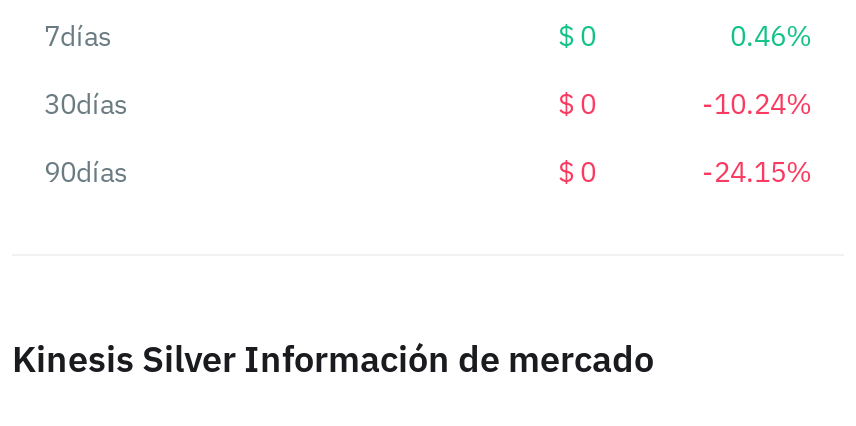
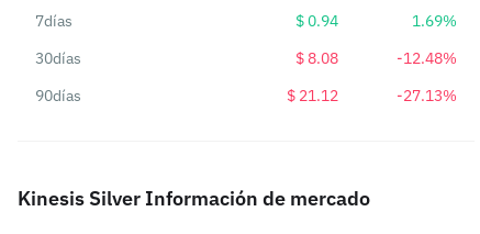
- $ 0
+ $ 0.94

- 0.46%
+ 1.69%

- $ 0
+ $ 8.08

- -10.24%
+ -12.48%

- $ 0
+ $ 21.12

- -24.15%
+ -27.13%
